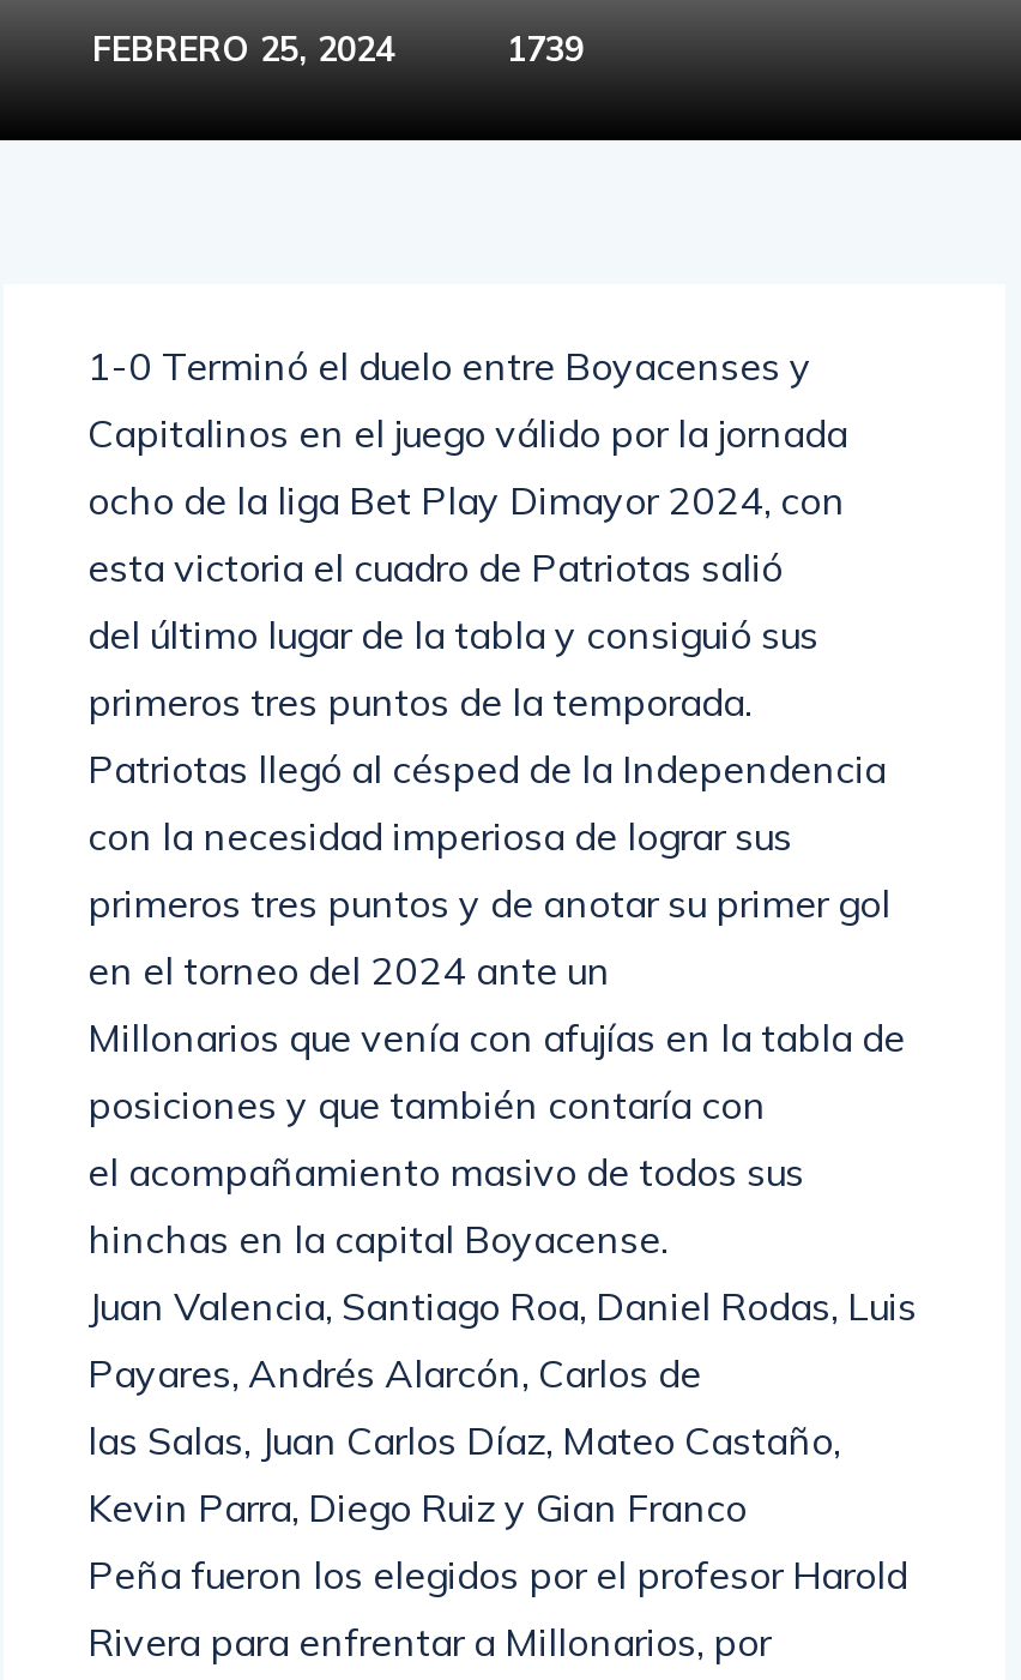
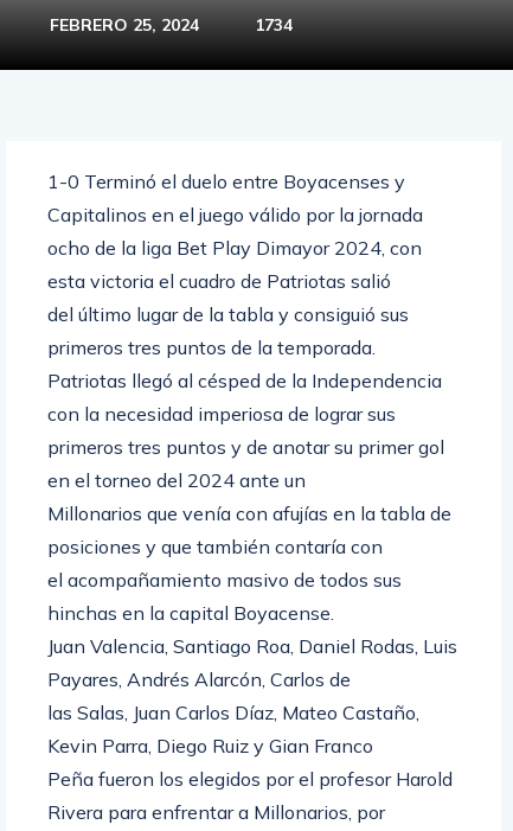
- 1739
+ 1734
